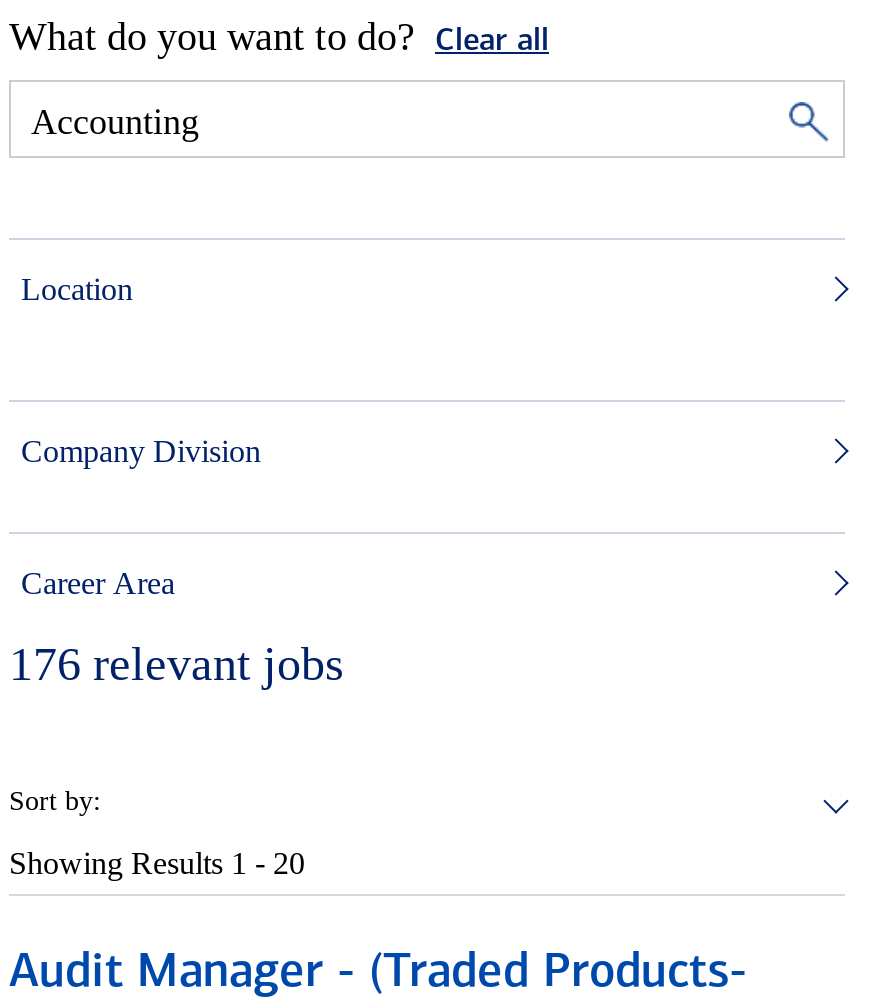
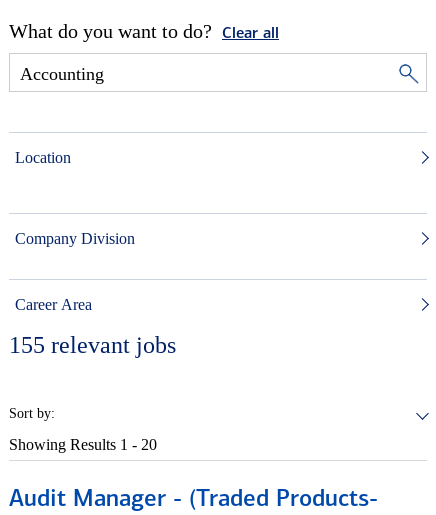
- 176 relevant jobs
+ 155 relevant jobs
